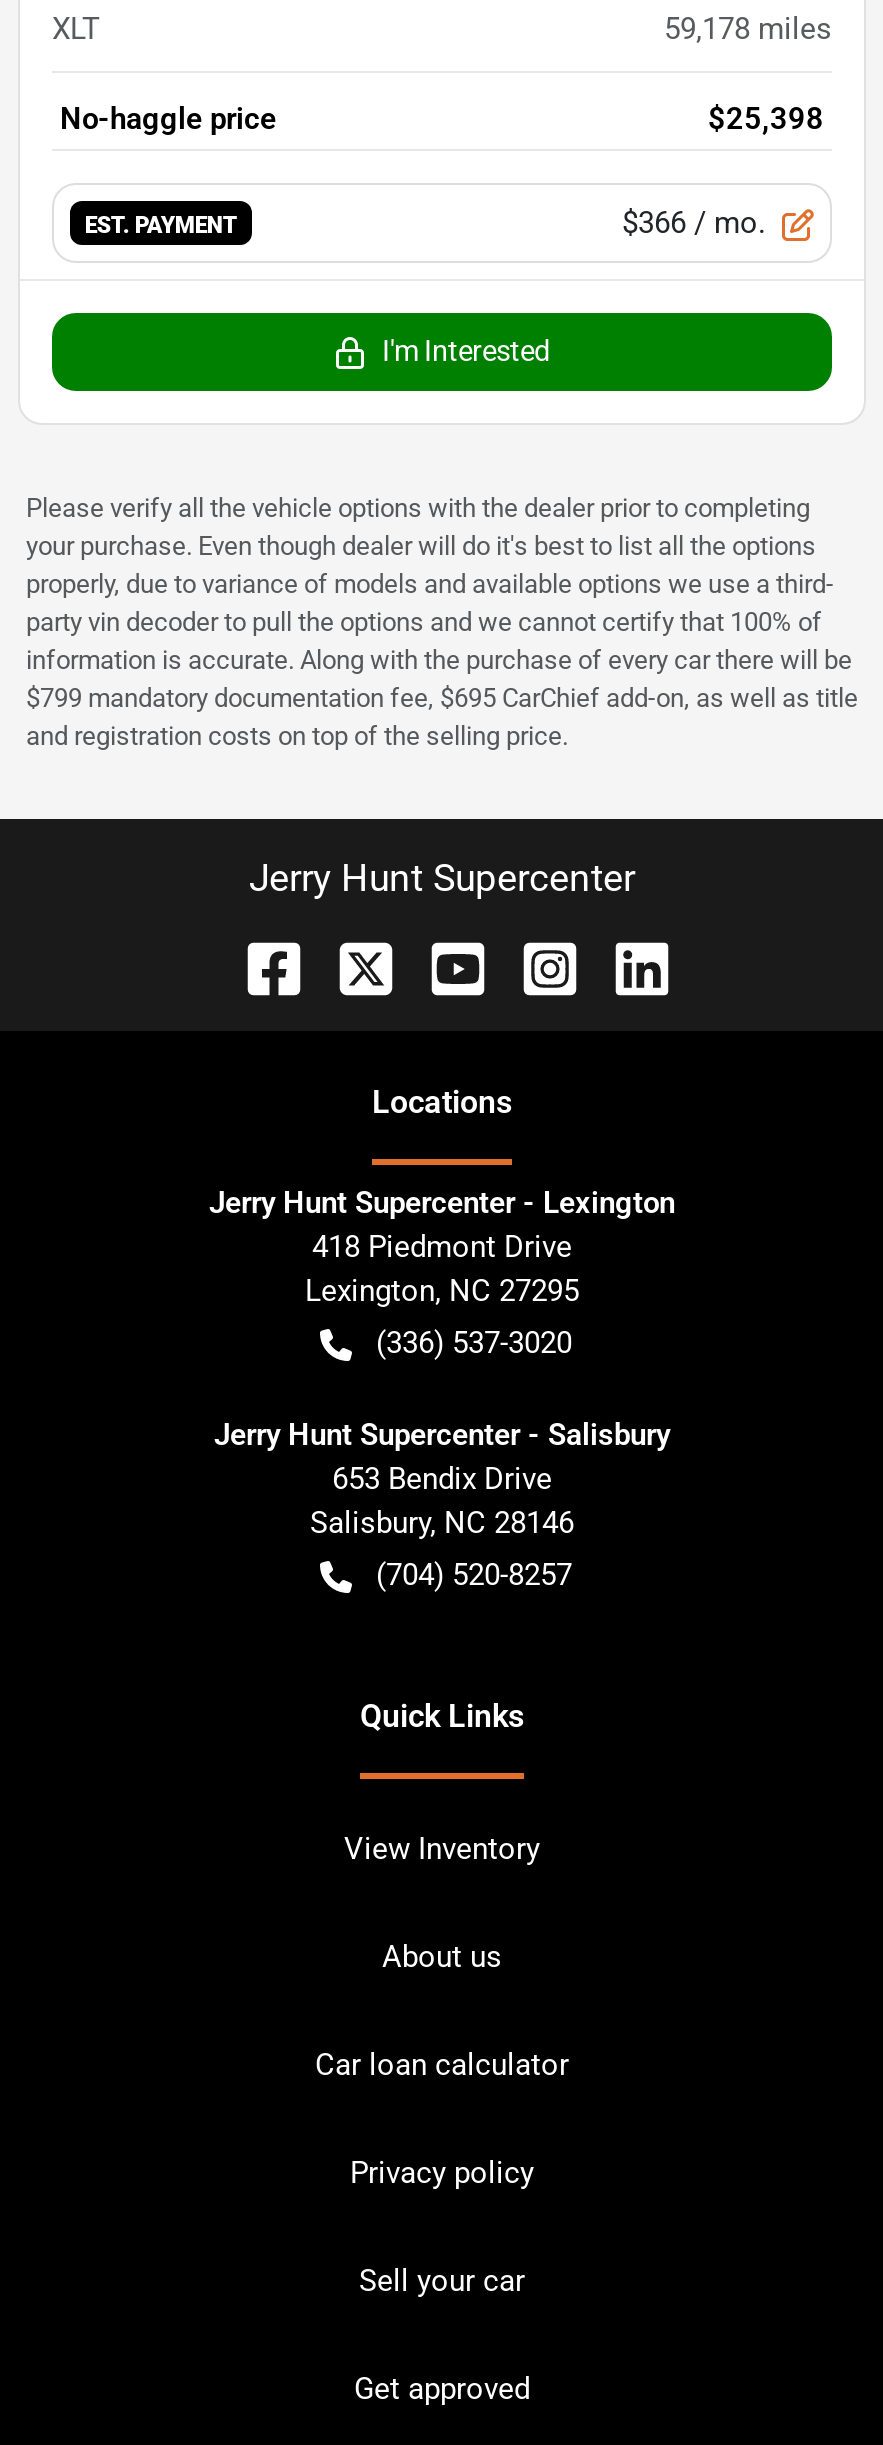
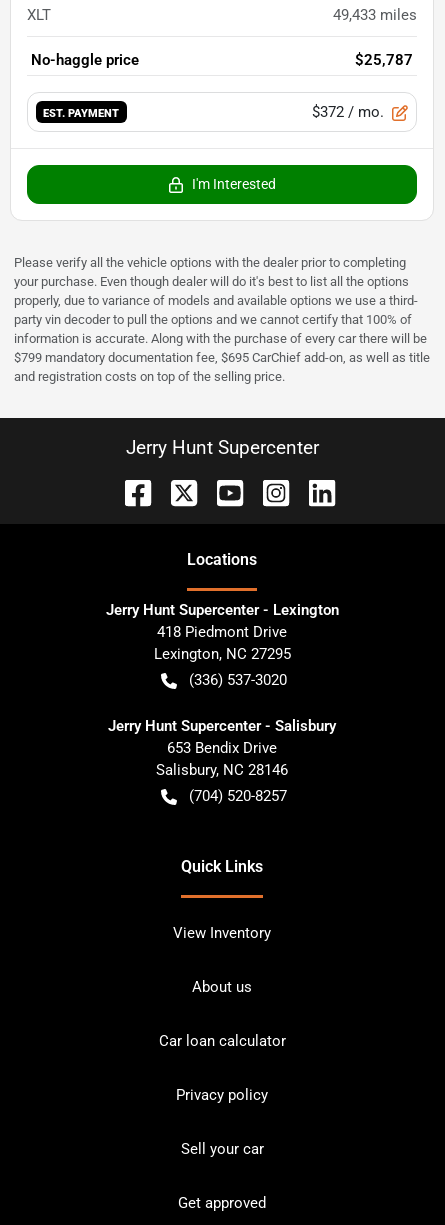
- 59,178 miles
+ 49,433 miles

- $25,398
+ $25,787

- $366 / mo.
+ $372 / mo.
